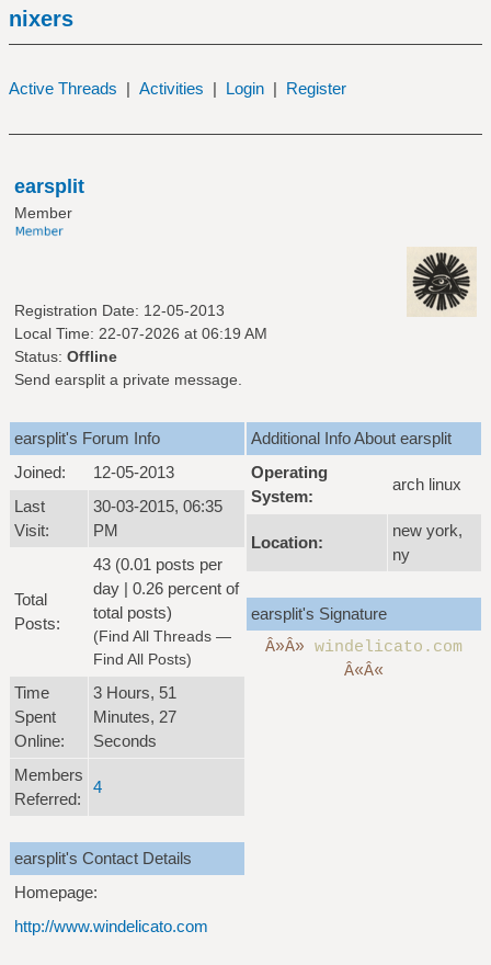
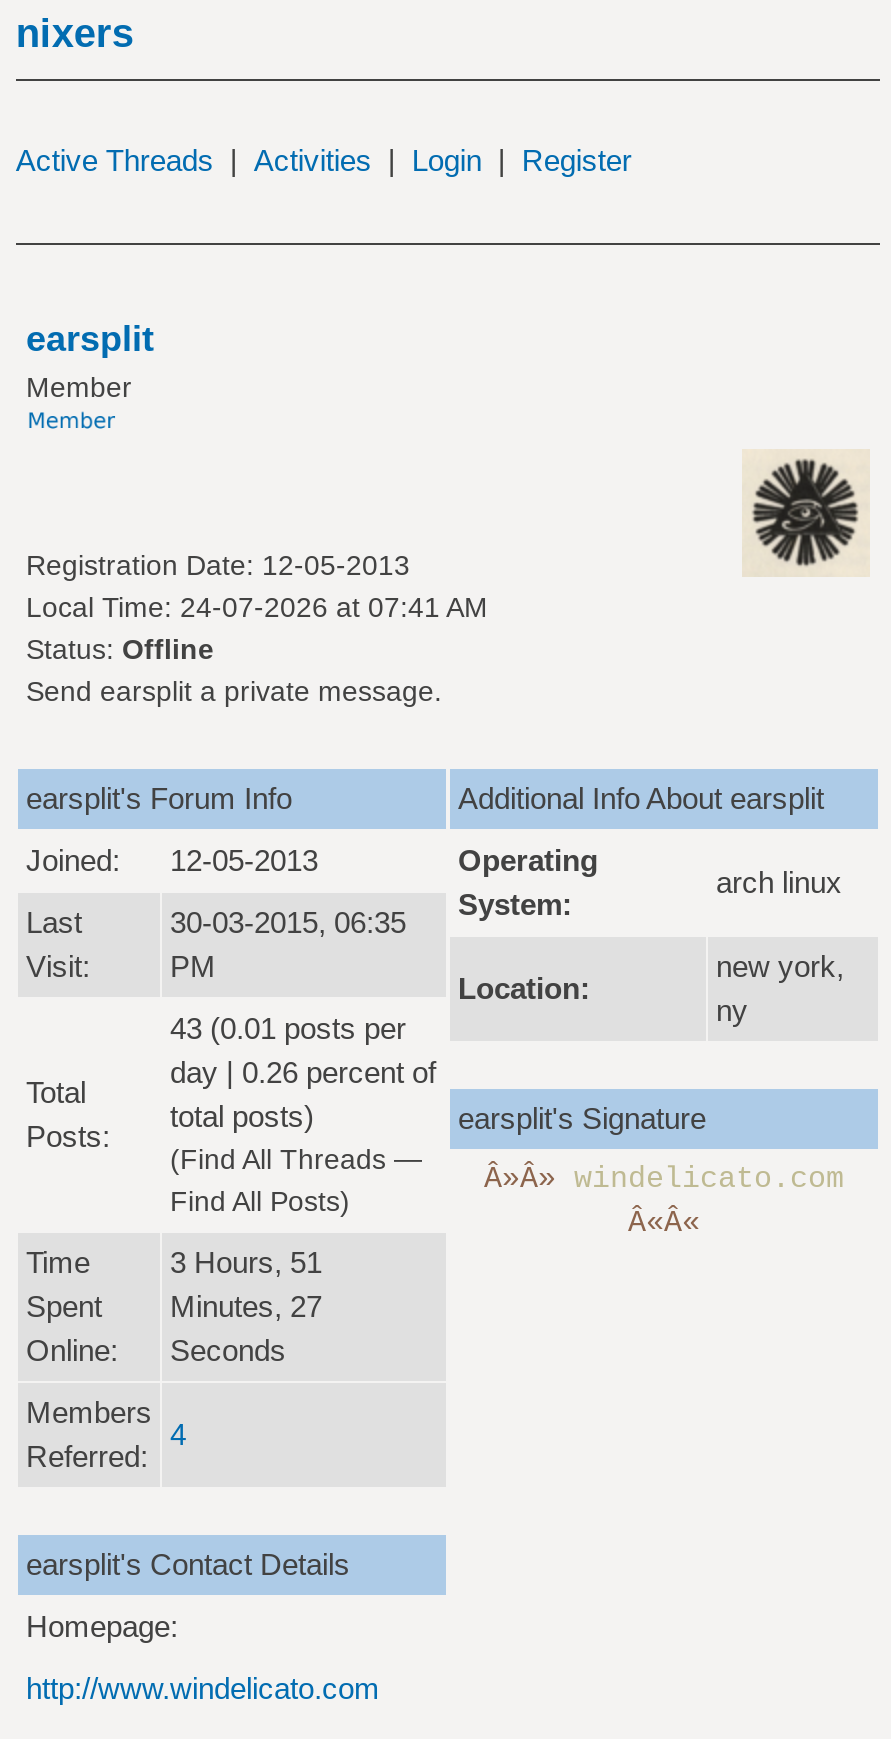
- Local Time: 22-07-2026 at 06:19 AM
+ Local Time: 24-07-2026 at 07:41 AM
